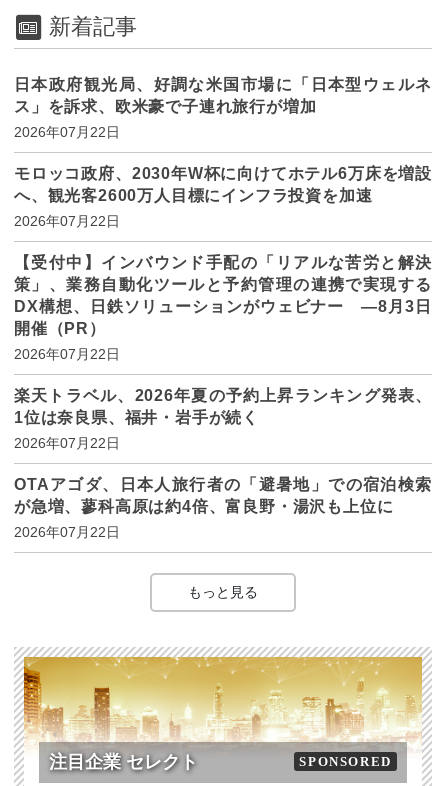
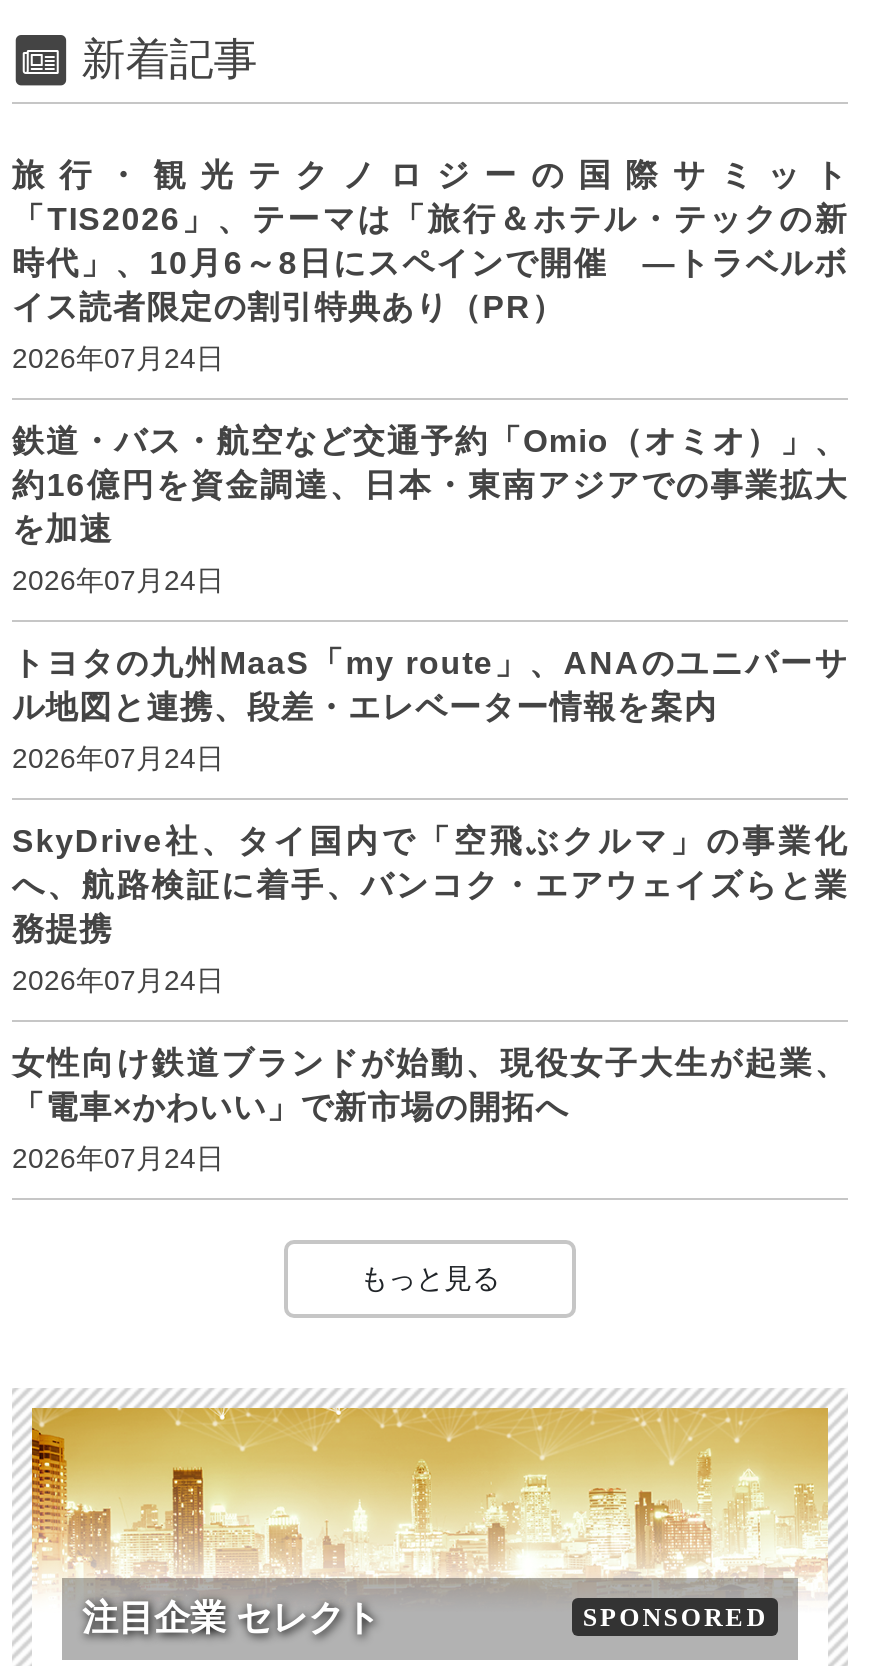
- 日本政府観光局、好調な米国市場に「日本型ウェルネ
- ス」を訴求、欧米豪で子連れ旅行が増加
+ 旅行・観光テクノロジーの国際サミット
+ 「TIS2026」、テーマは「旅行＆ホテル・テックの新
+ 時代」、10月6～8日にスペインで開催 ―トラベルボ
+ イス読者限定の割引特典あり（PR）

- 2026年07月22日
+ 2026年07月24日

- モロッコ政府、2030年W杯に向けてホテル6万床を増設
- へ、観光客2600万人目標にインフラ投資を加速
+ 鉄道・バス・航空など交通予約「Omio（オミオ）」、
+ 約16億円を資金調達、日本・東南アジアでの事業拡大
+ を加速

- 2026年07月22日
+ 2026年07月24日

- 【受付中】インバウンド手配の「リアルな苦労と解決
- 策」、業務自動化ツールと予約管理の連携で実現する
- DX構想、日鉄ソリューションがウェビナー ―8月3日
- 開催（PR）
+ トヨタの九州MaaS「my route」、ANAのユニバーサ
+ ル地図と連携、段差・エレベーター情報を案内

- 2026年07月22日
+ 2026年07月24日

- 楽天トラベル、2026年夏の予約上昇ランキング発表、
- 1位は奈良県、福井・岩手が続く
+ SkyDrive社、タイ国内で「空飛ぶクルマ」の事業化
+ へ、航路検証に着手、バンコク・エアウェイズらと業
+ 務提携

- 2026年07月22日
+ 2026年07月24日

- OTAアゴダ、日本人旅行者の「避暑地」での宿泊検索
- が急増、蓼科高原は約4倍、富良野・湯沢も上位に
+ 女性向け鉄道ブランドが始動、現役女子大生が起業、
+ 「電車×かわいい」で新市場の開拓へ

- 2026年07月22日
+ 2026年07月24日
